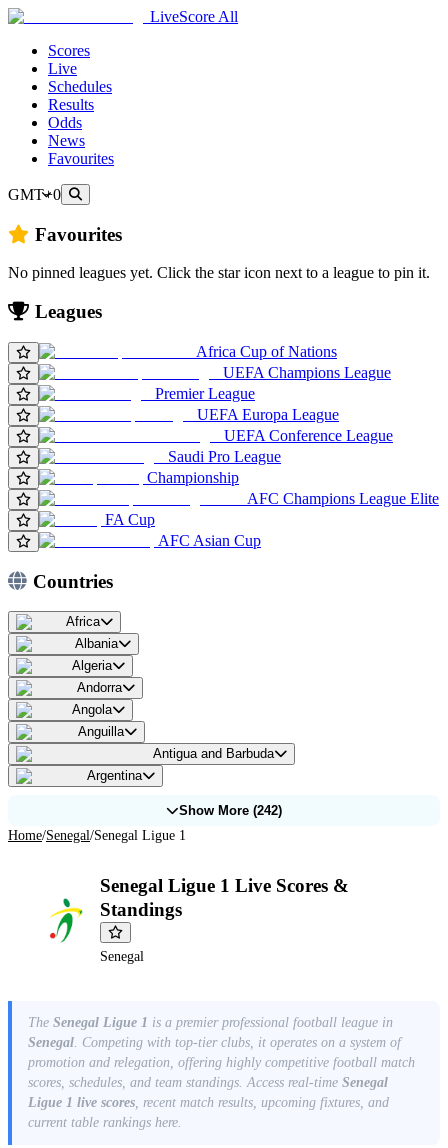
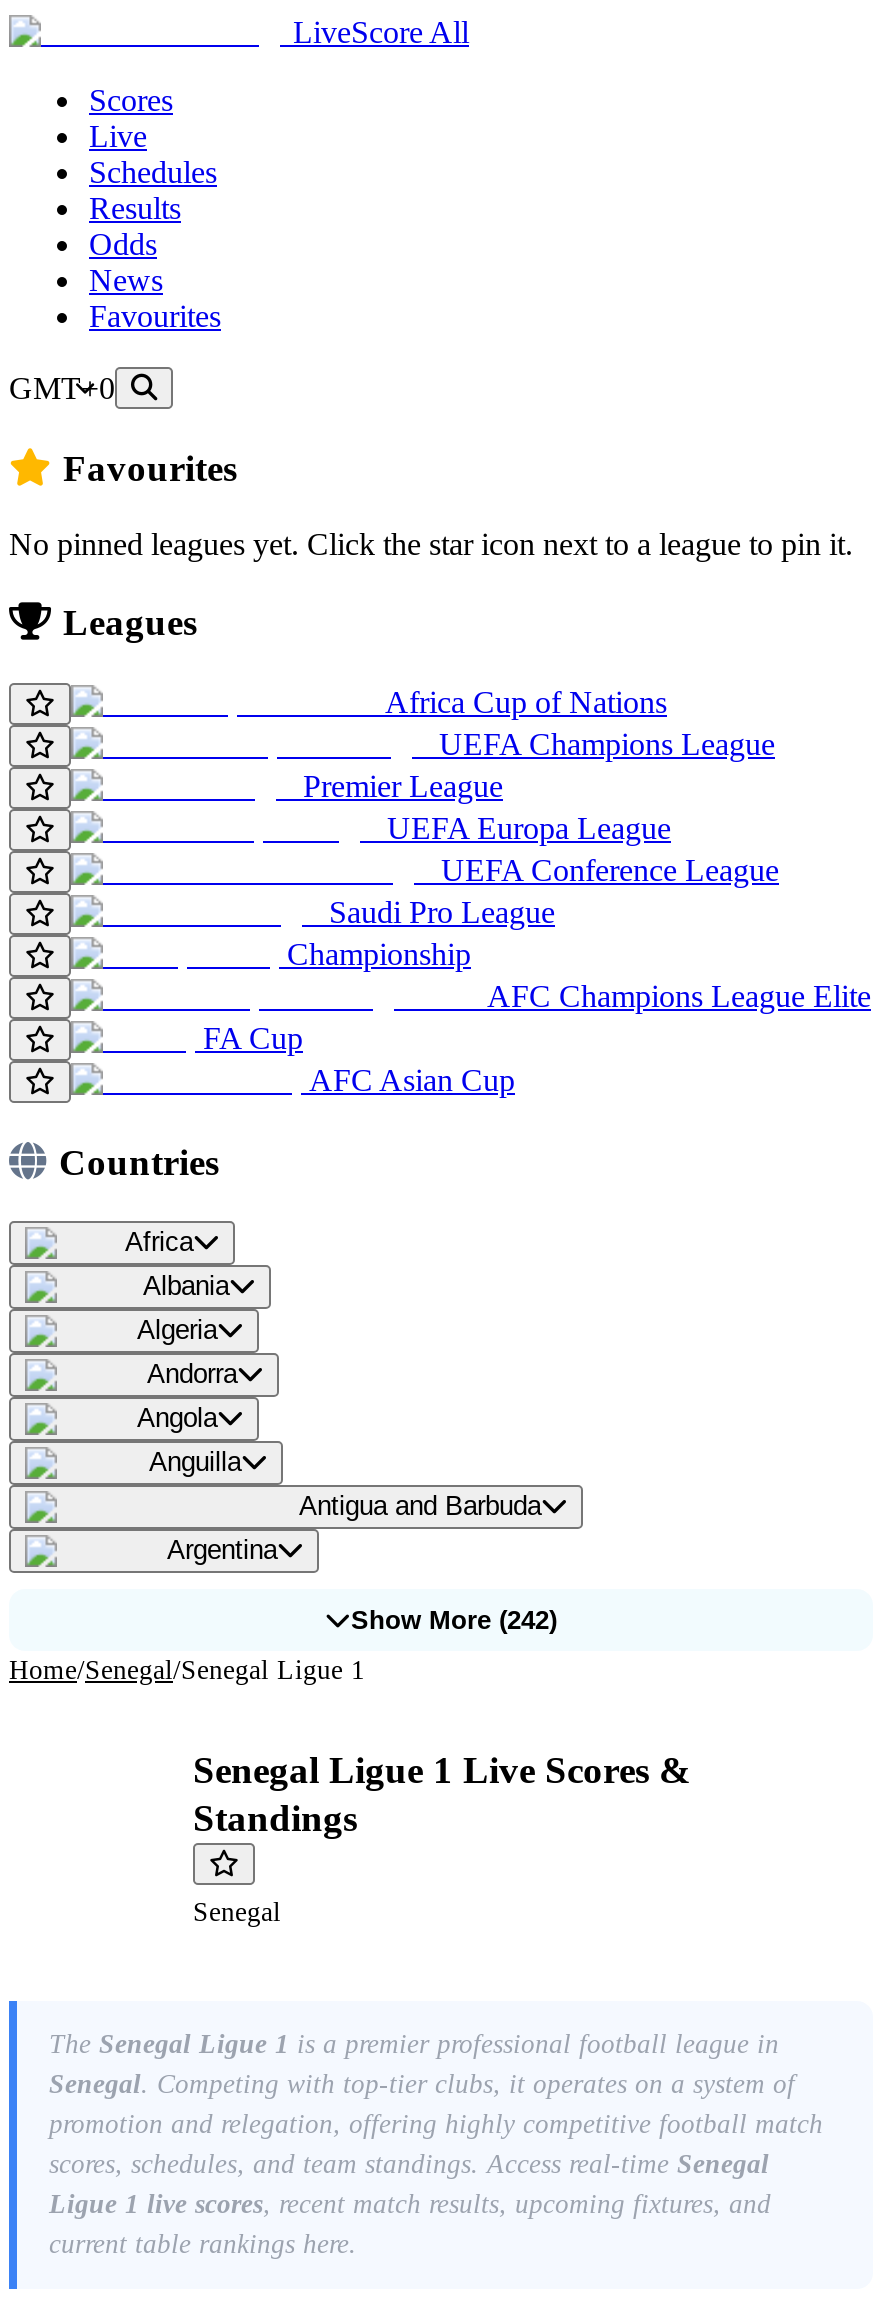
- [image]
